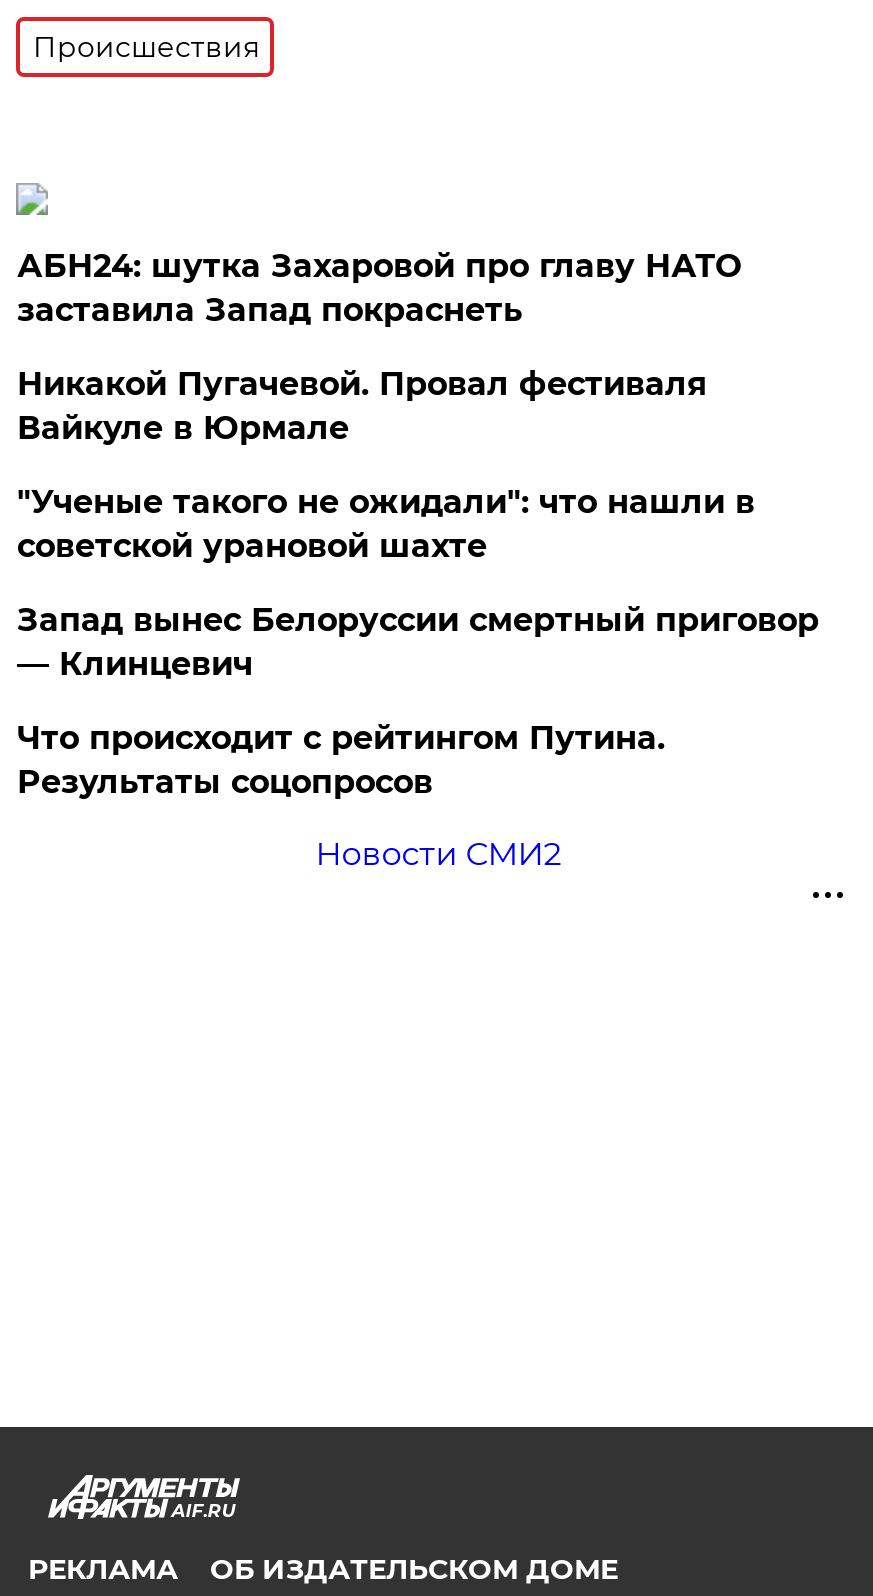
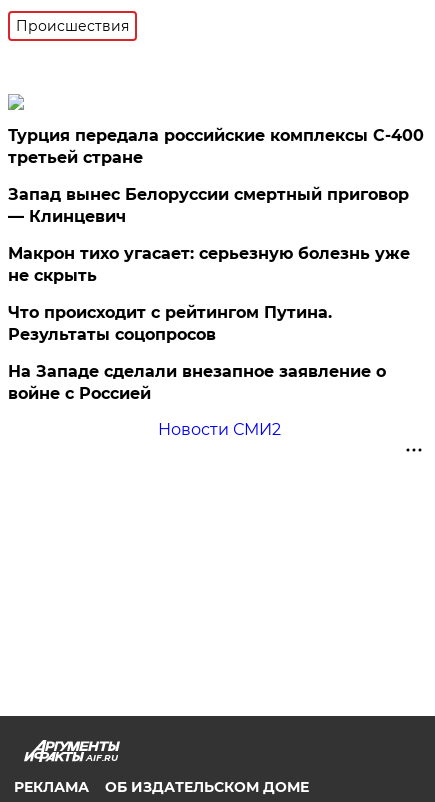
- АБН24: шутка Захаровой про главу НАТО
- заставила Запад покраснеть
- Никакой Пугачевой. Провал фестиваля
- Вайкуле в Юрмале
- "Ученые такого не ожидали": что нашли в
- советской урановой шахте
+ Турция передала российские комплексы С-400
+ третьей стране

moved up: Запад вынес Белоруссии смертный приговор | — Клинцевич

+ Макрон тихо угасает: серьезную болезнь уже
+ не скрыть

moved up: Что происходит с рейтингом Путина. | Результаты соцопросов

+ На Западе сделали внезапное заявление о
+ войне с Россией
